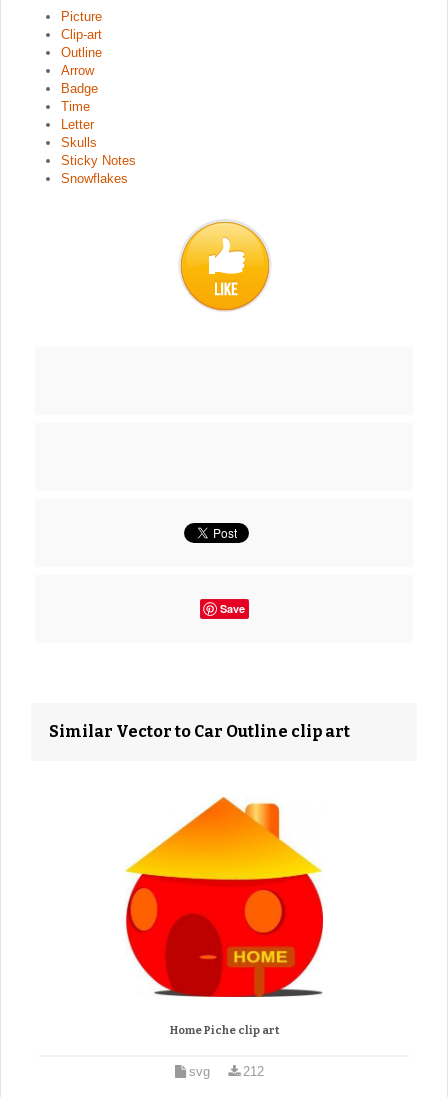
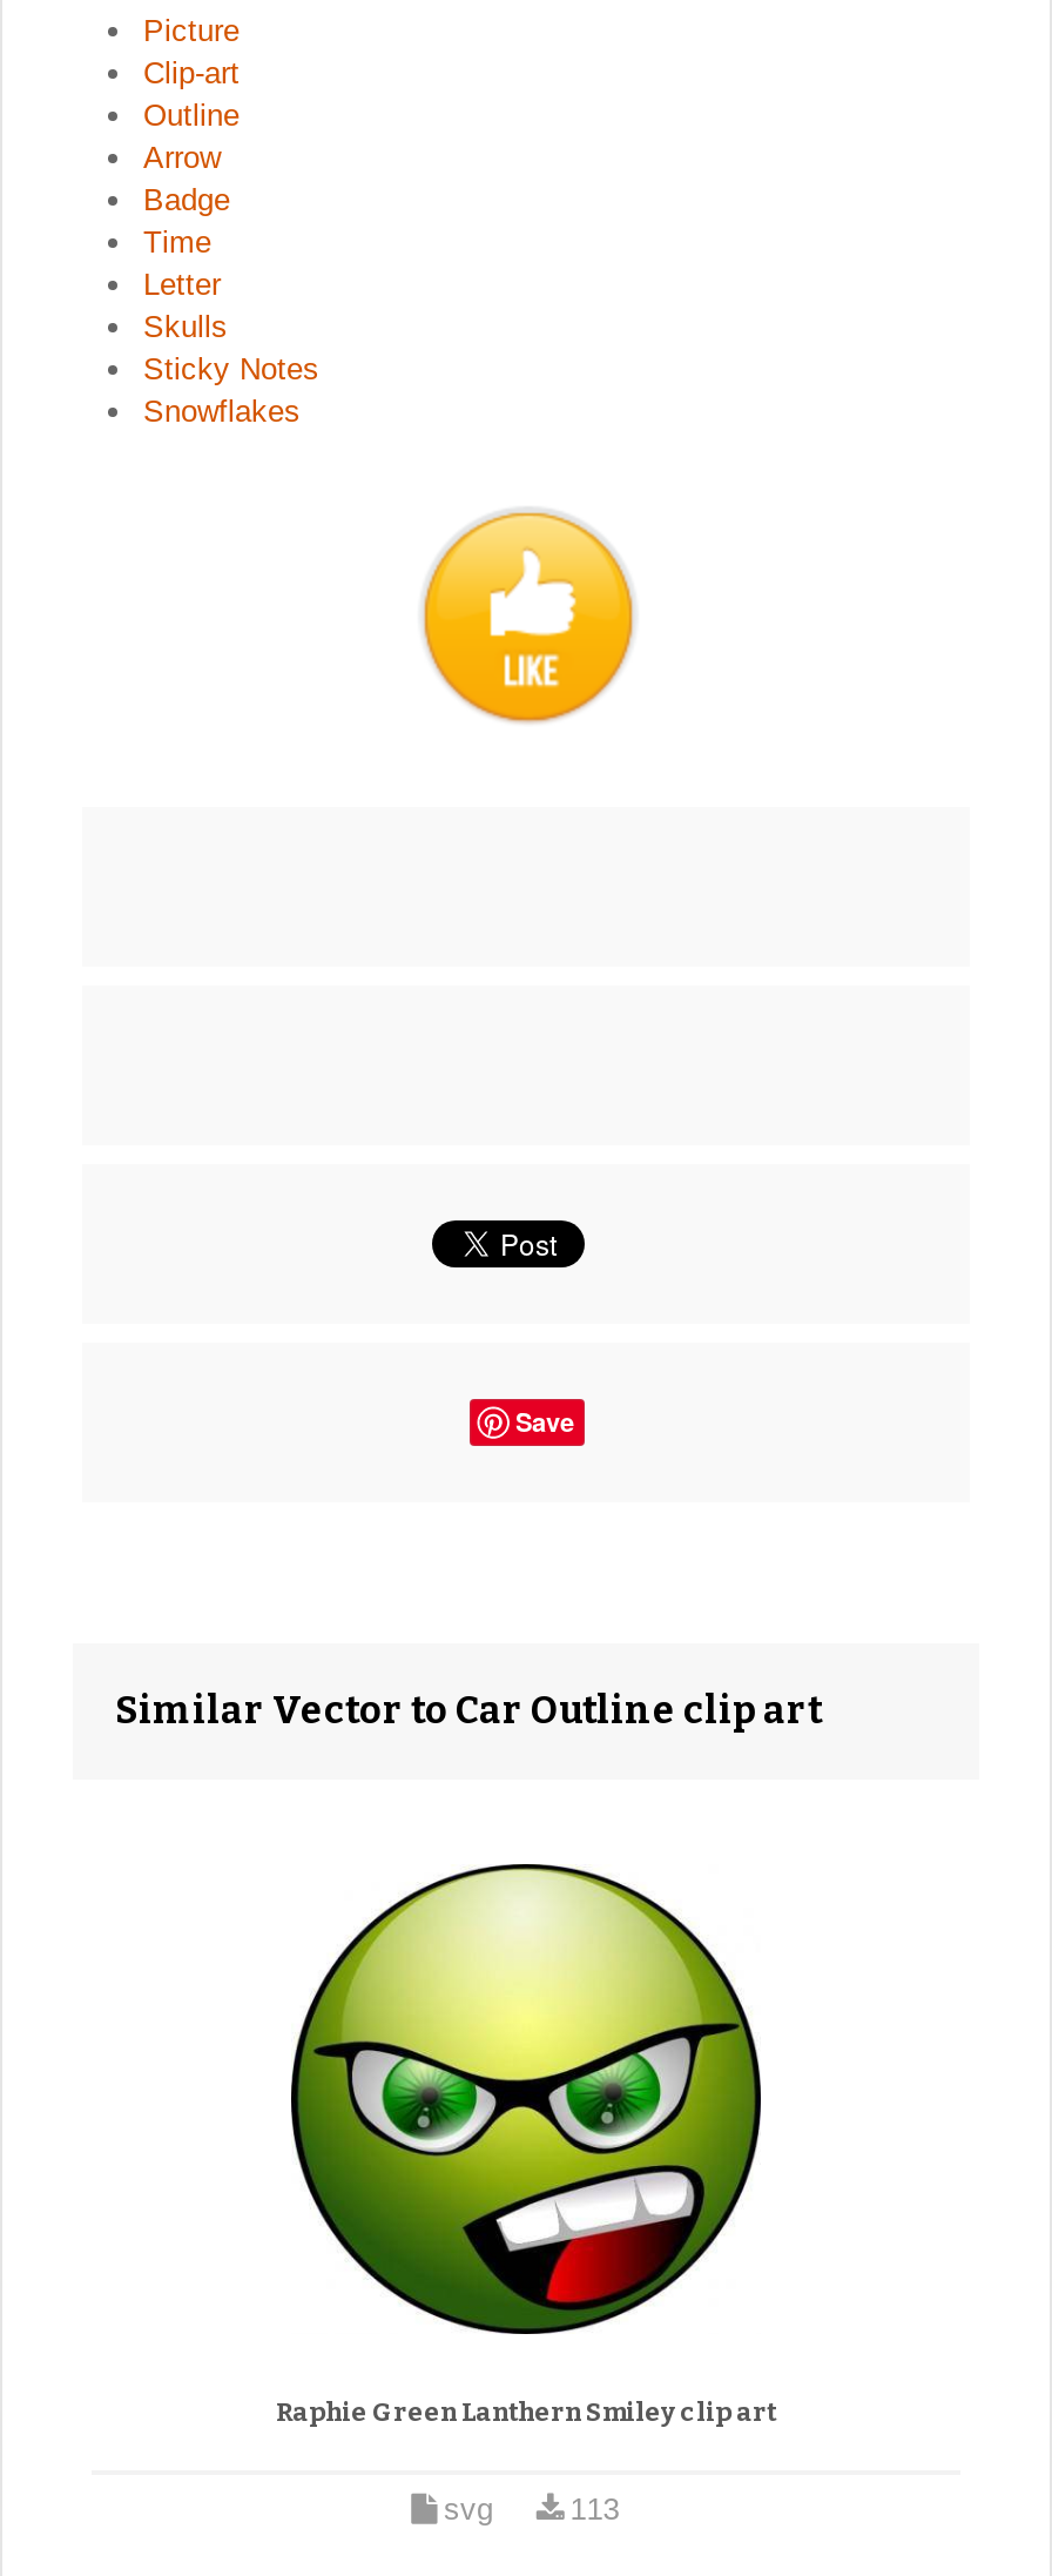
- [image]
- Home Piche clip art
+ [image]
+ Raphie Green Lanthern Smiley clip art

- 212
+ 113
